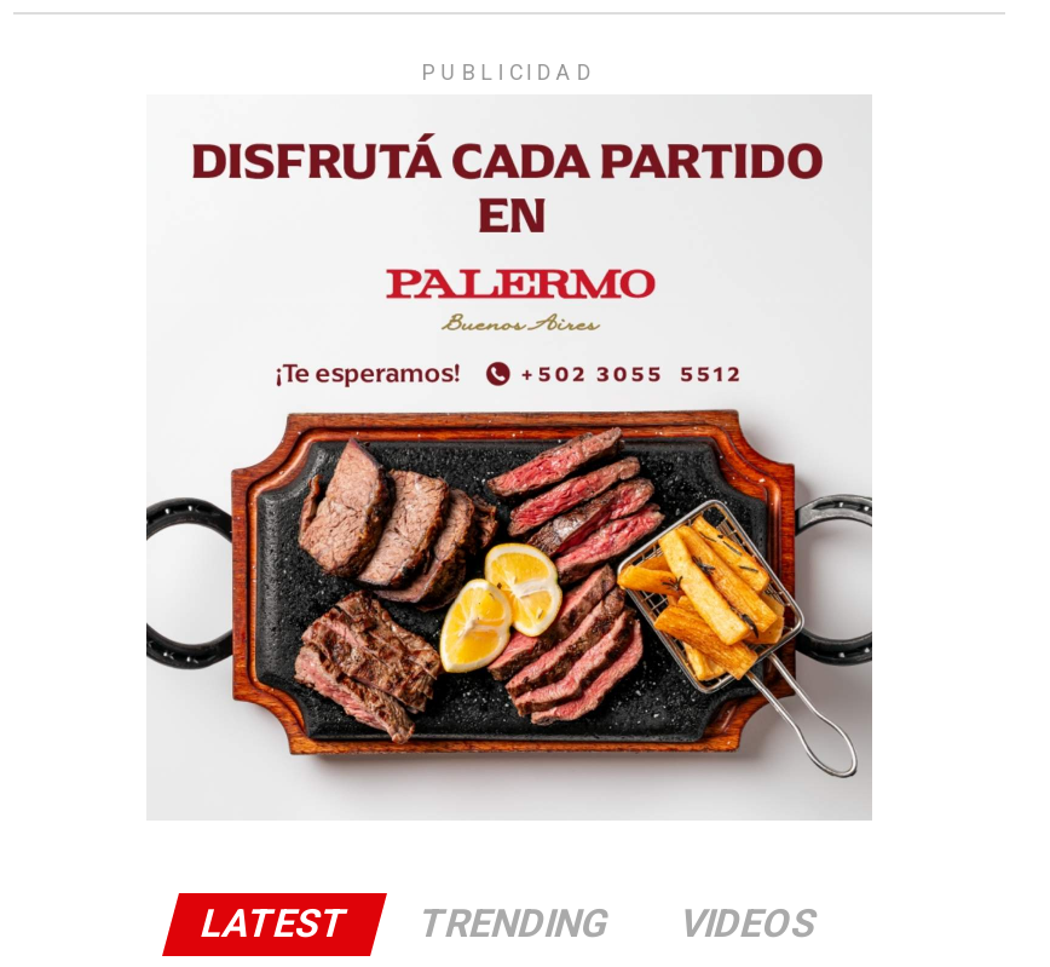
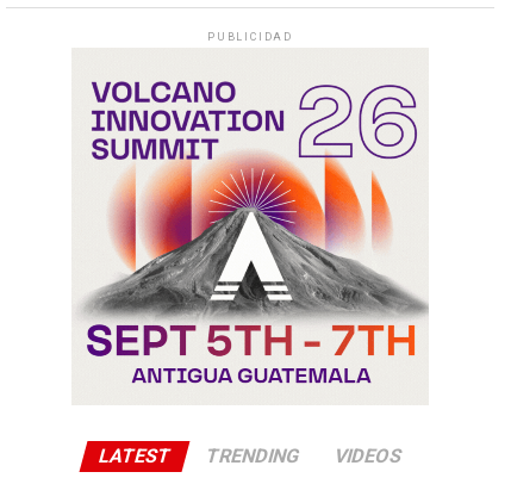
- [image]
+ [image]
